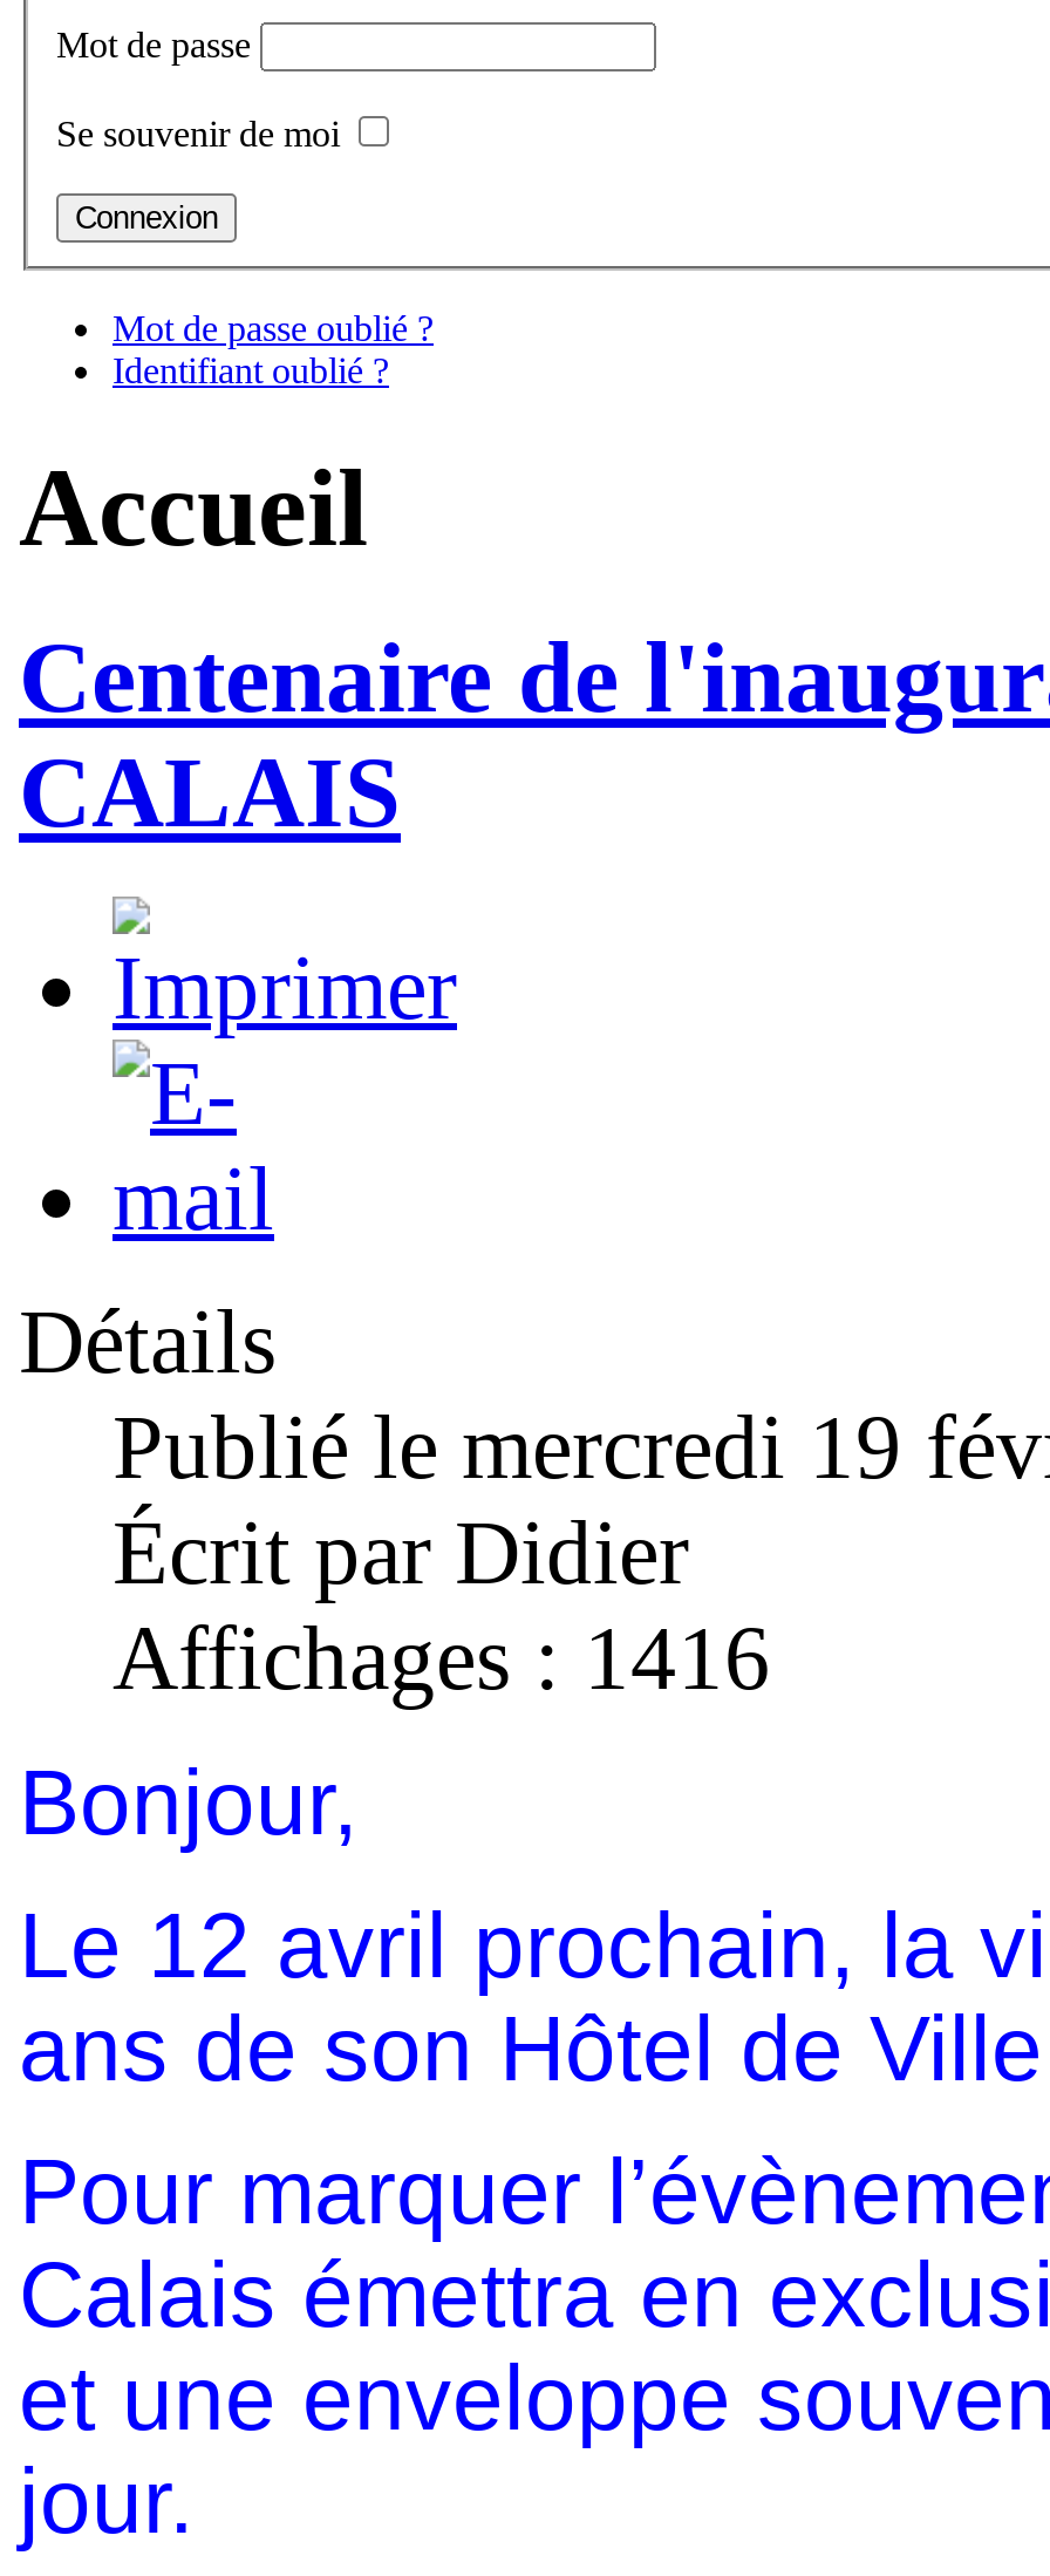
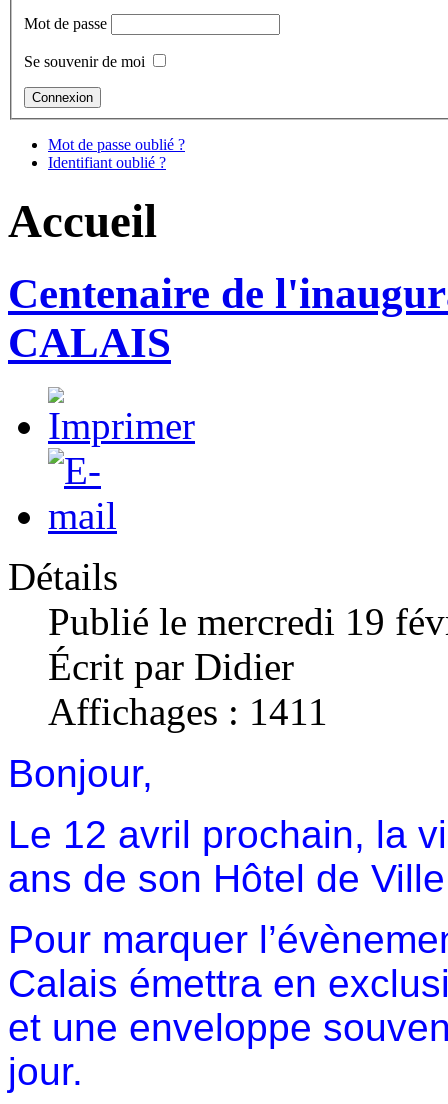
- Affichages : 1416
+ Affichages : 1411
